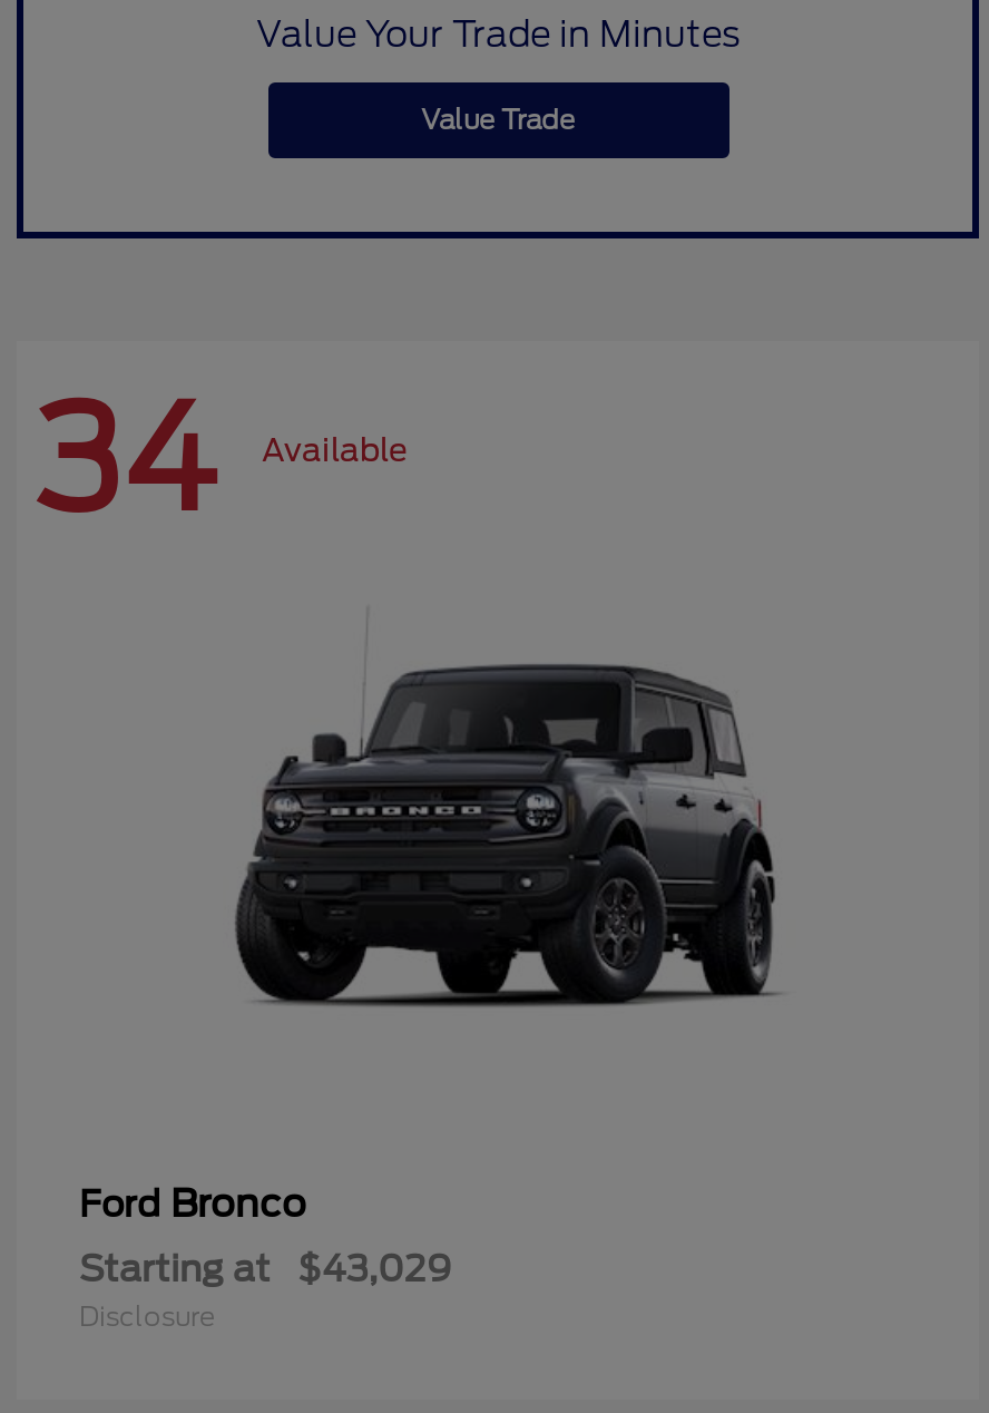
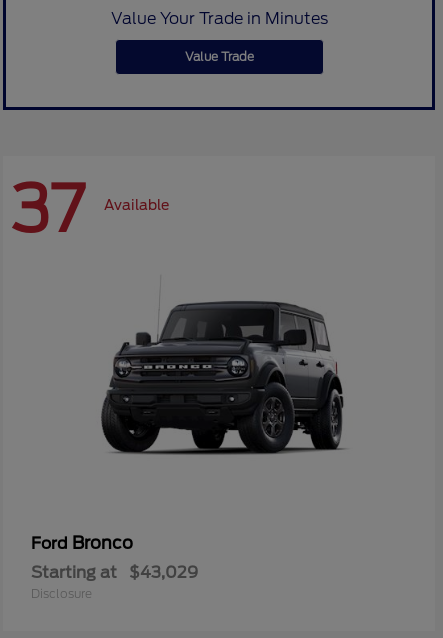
- 34 Available
+ 37 Available
